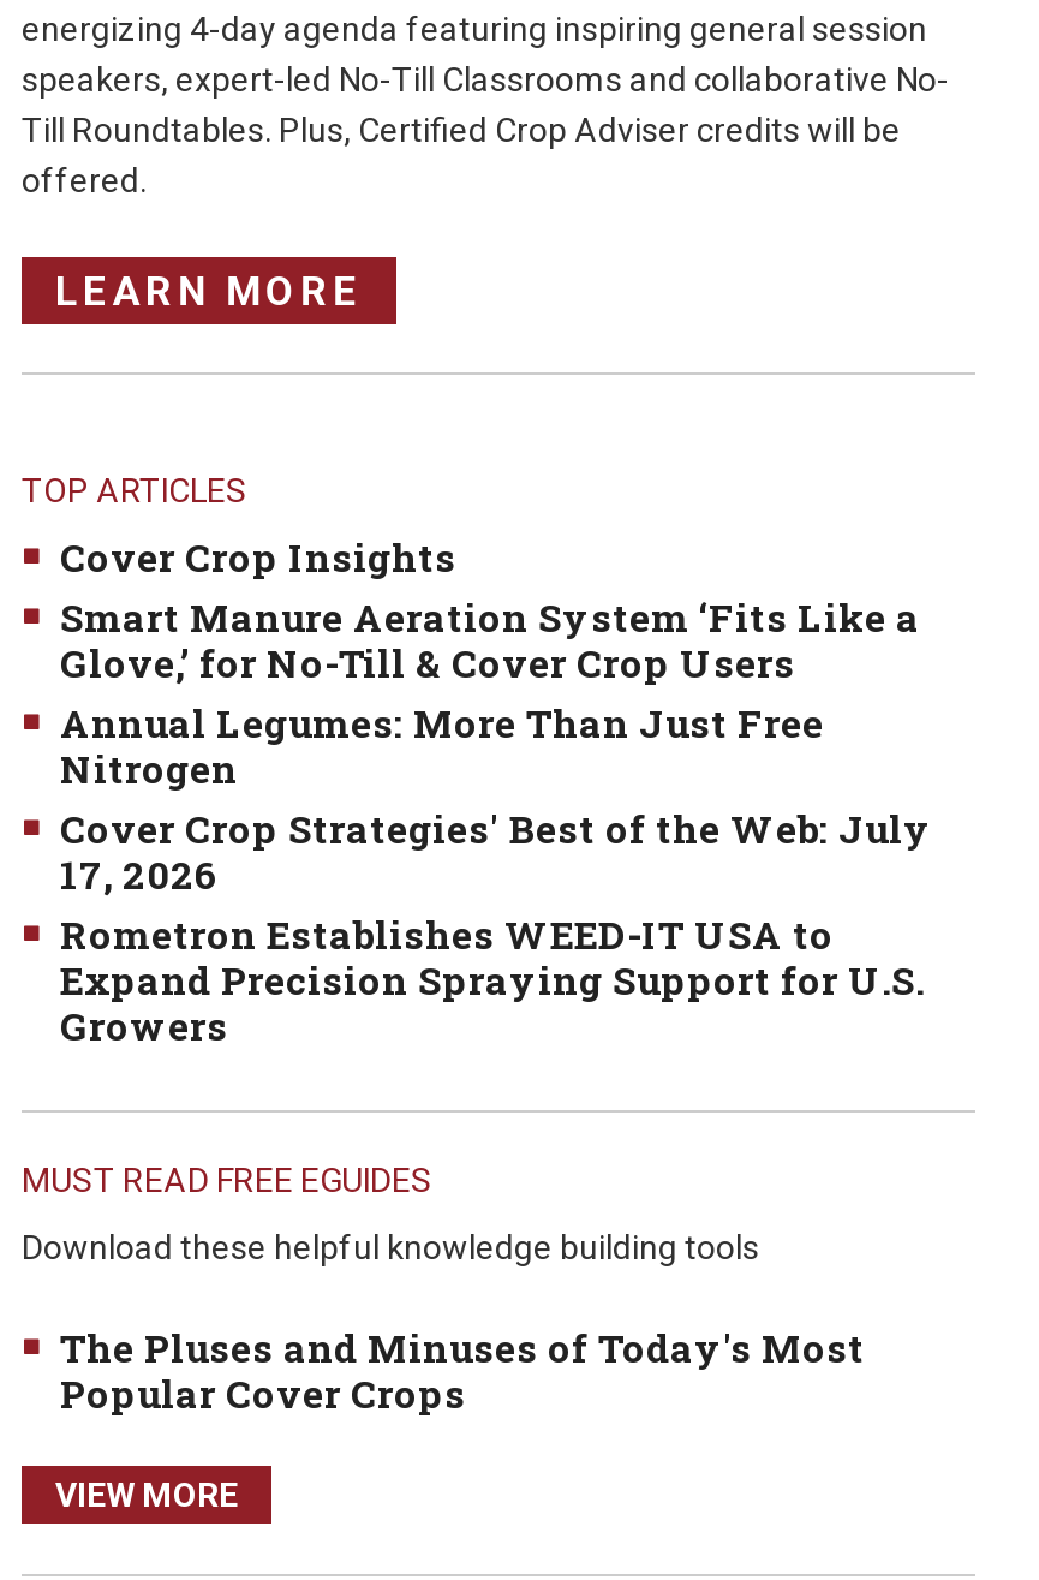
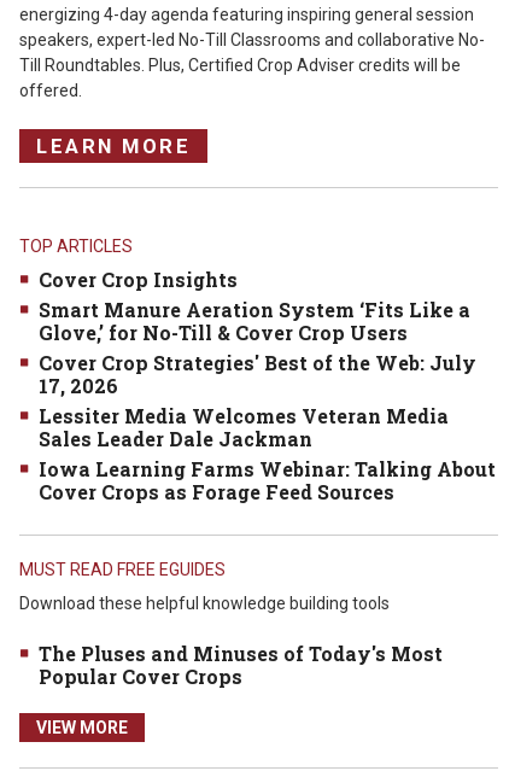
- Annual Legumes: More Than Just Free
- Nitrogen

moved up: Cover Crop Strategies' Best of the Web: July | 17, 2026

- Rometron Establishes WEED-IT USA to
- Expand Precision Spraying Support for U.S.
- Growers
+ Lessiter Media Welcomes Veteran Media
+ Sales Leader Dale Jackman
+ Iowa Learning Farms Webinar: Talking About
+ Cover Crops as Forage Feed Sources
